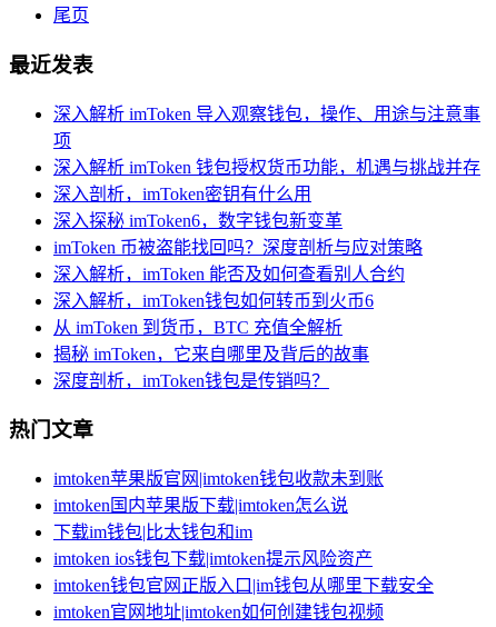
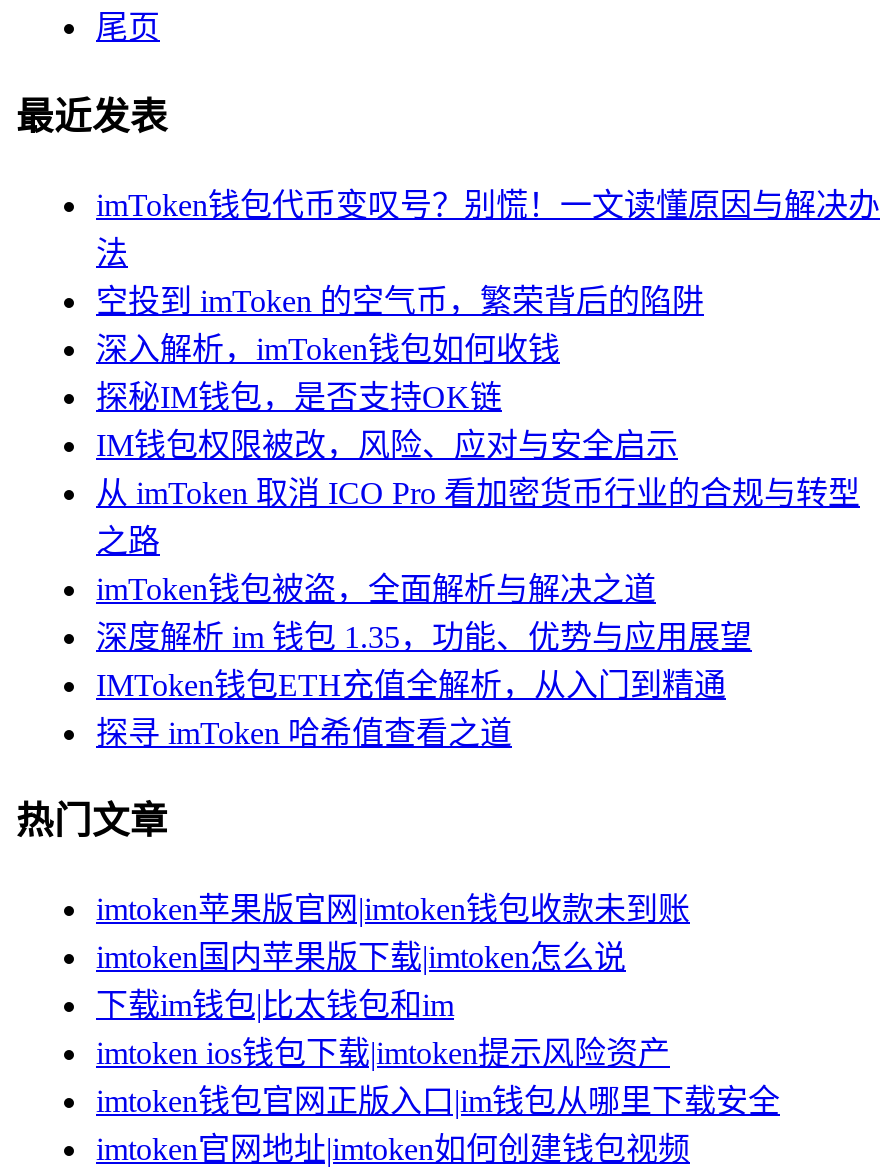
- 深入解析 imToken 导入观察钱包，操作、用途与注意事
- 项
- 深入解析 imToken 钱包授权货币功能，机遇与挑战并存
- 深入剖析，imToken密钥有什么用
- 深入探秘 imToken6，数字钱包新变革
- imToken 币被盗能找回吗？深度剖析与应对策略
- 深入解析，imToken 能否及如何查看别人合约
- 深入解析，imToken钱包如何转币到火币6
- 从 imToken 到货币，BTC 充值全解析
- 揭秘 imToken，它来自哪里及背后的故事
- 深度剖析，imToken钱包是传销吗？
+ imToken钱包代币变叹号？别慌！一文读懂原因与解决办
+ 法
+ 空投到 imToken 的空气币，繁荣背后的陷阱
+ 深入解析，imToken钱包如何收钱
+ 探秘IM钱包，是否支持OK链
+ IM钱包权限被改，风险、应对与安全启示
+ 从 imToken 取消 ICO Pro 看加密货币行业的合规与转型
+ 之路
+ imToken钱包被盗，全面解析与解决之道
+ 深度解析 im 钱包 1.35，功能、优势与应用展望
+ IMToken钱包ETH充值全解析，从入门到精通
+ 探寻 imToken 哈希值查看之道
